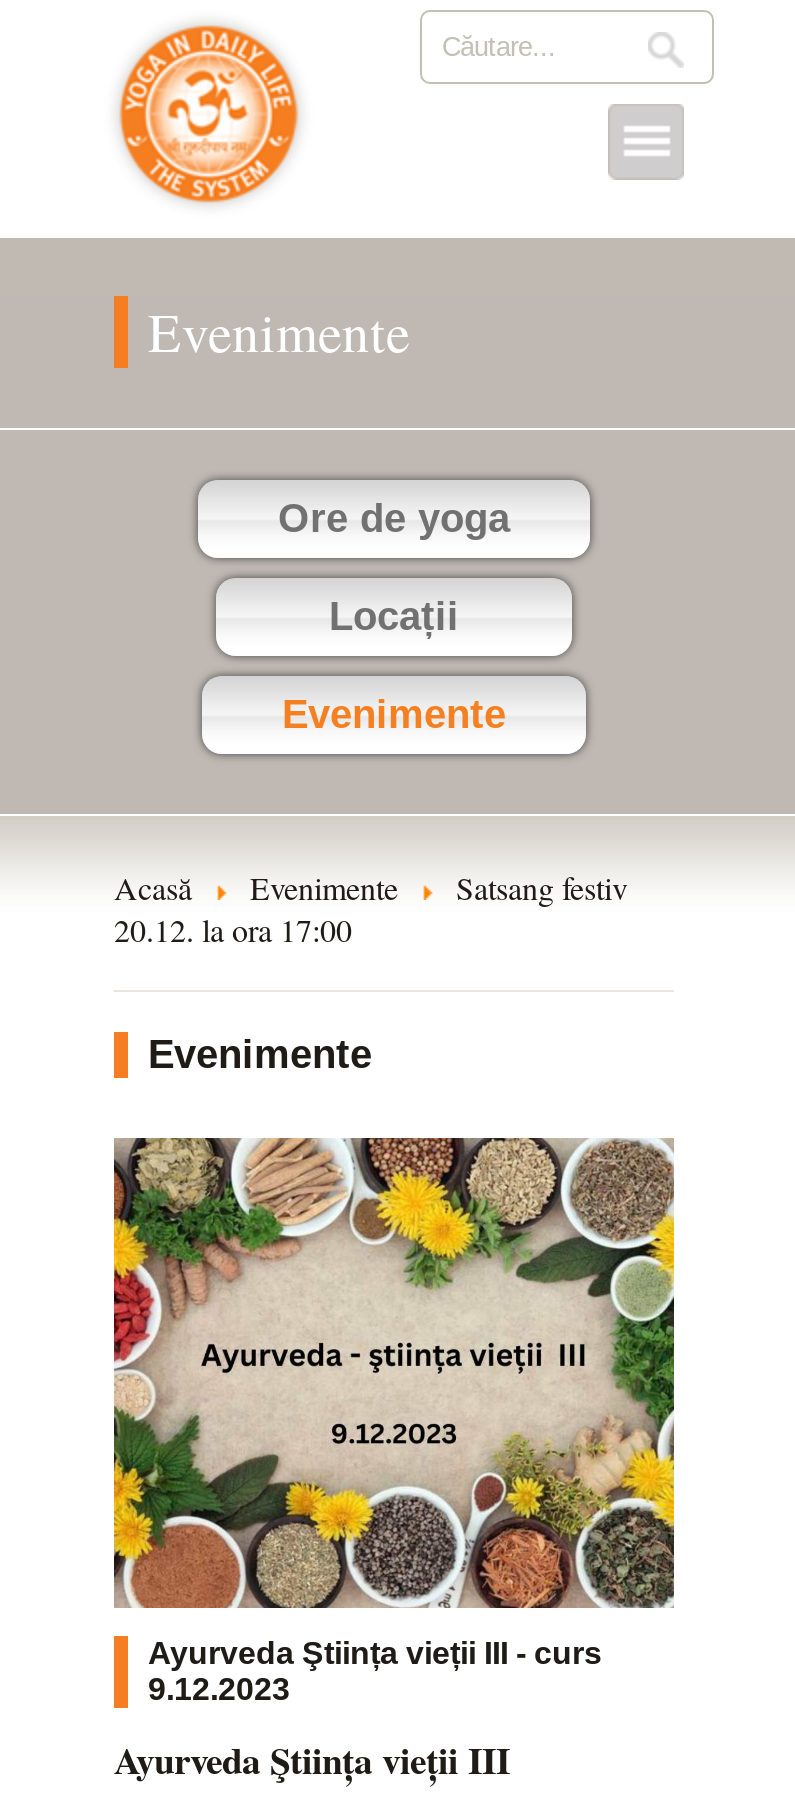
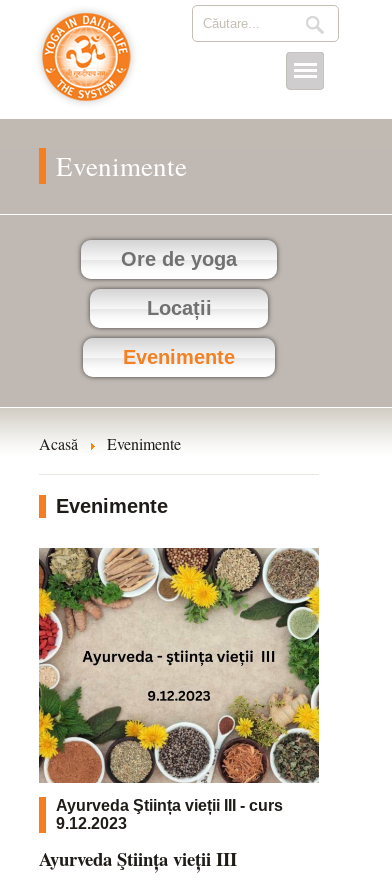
- Satsang festiv
- 20.12. la ora 17:00
